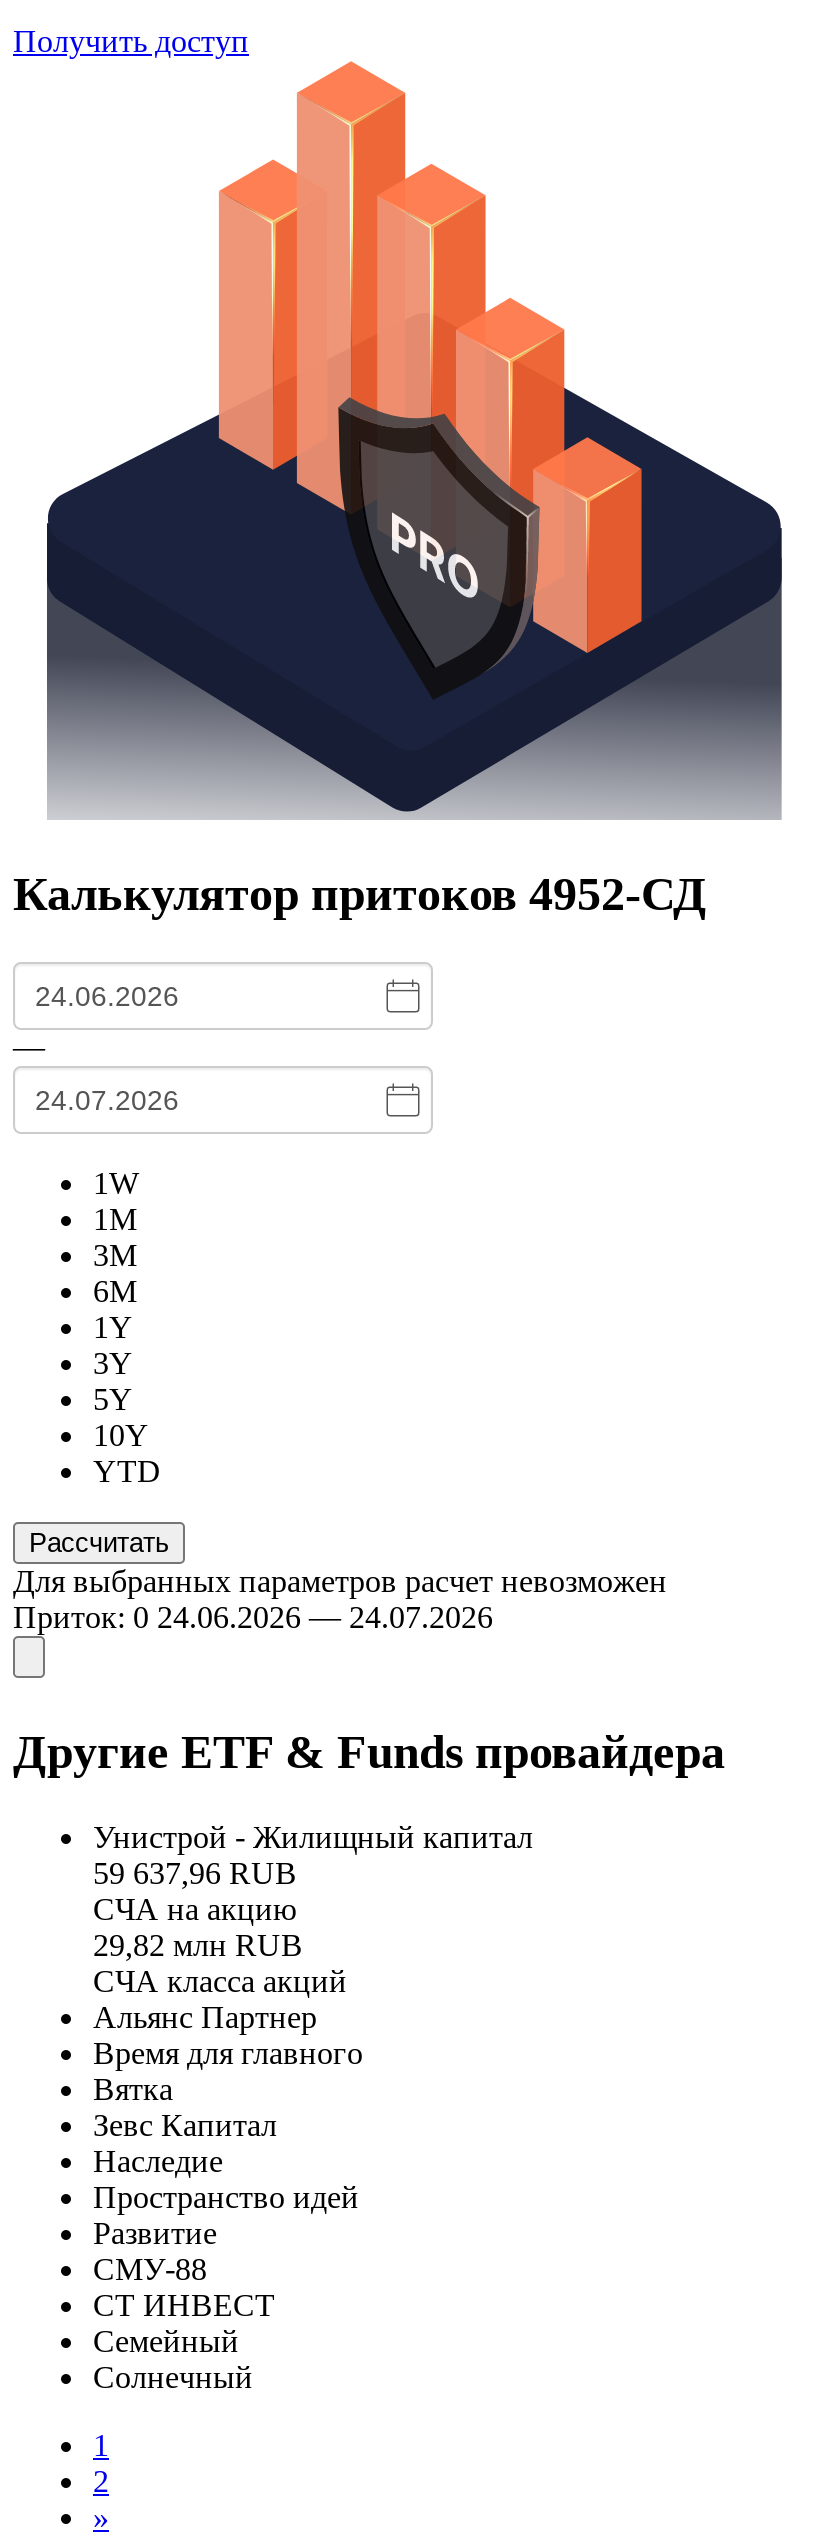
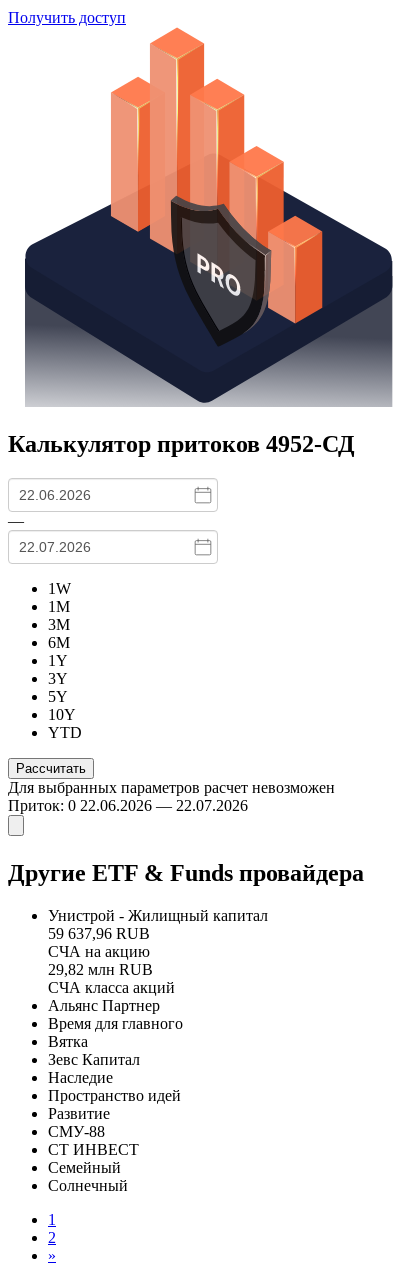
- Приток: 0 24.06.2026 — 24.07.2026
+ Приток: 0 22.06.2026 — 22.07.2026
